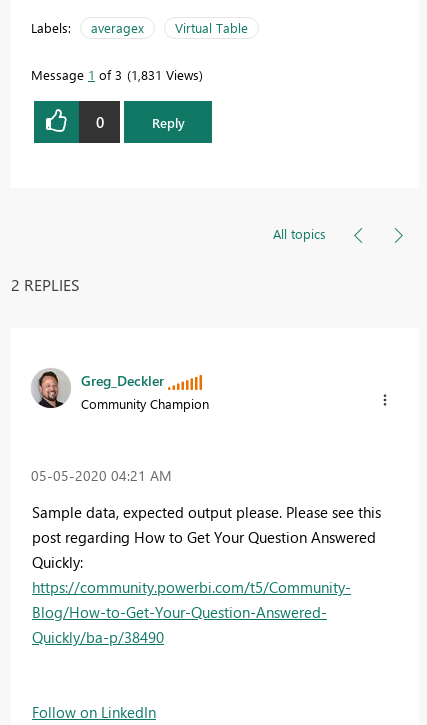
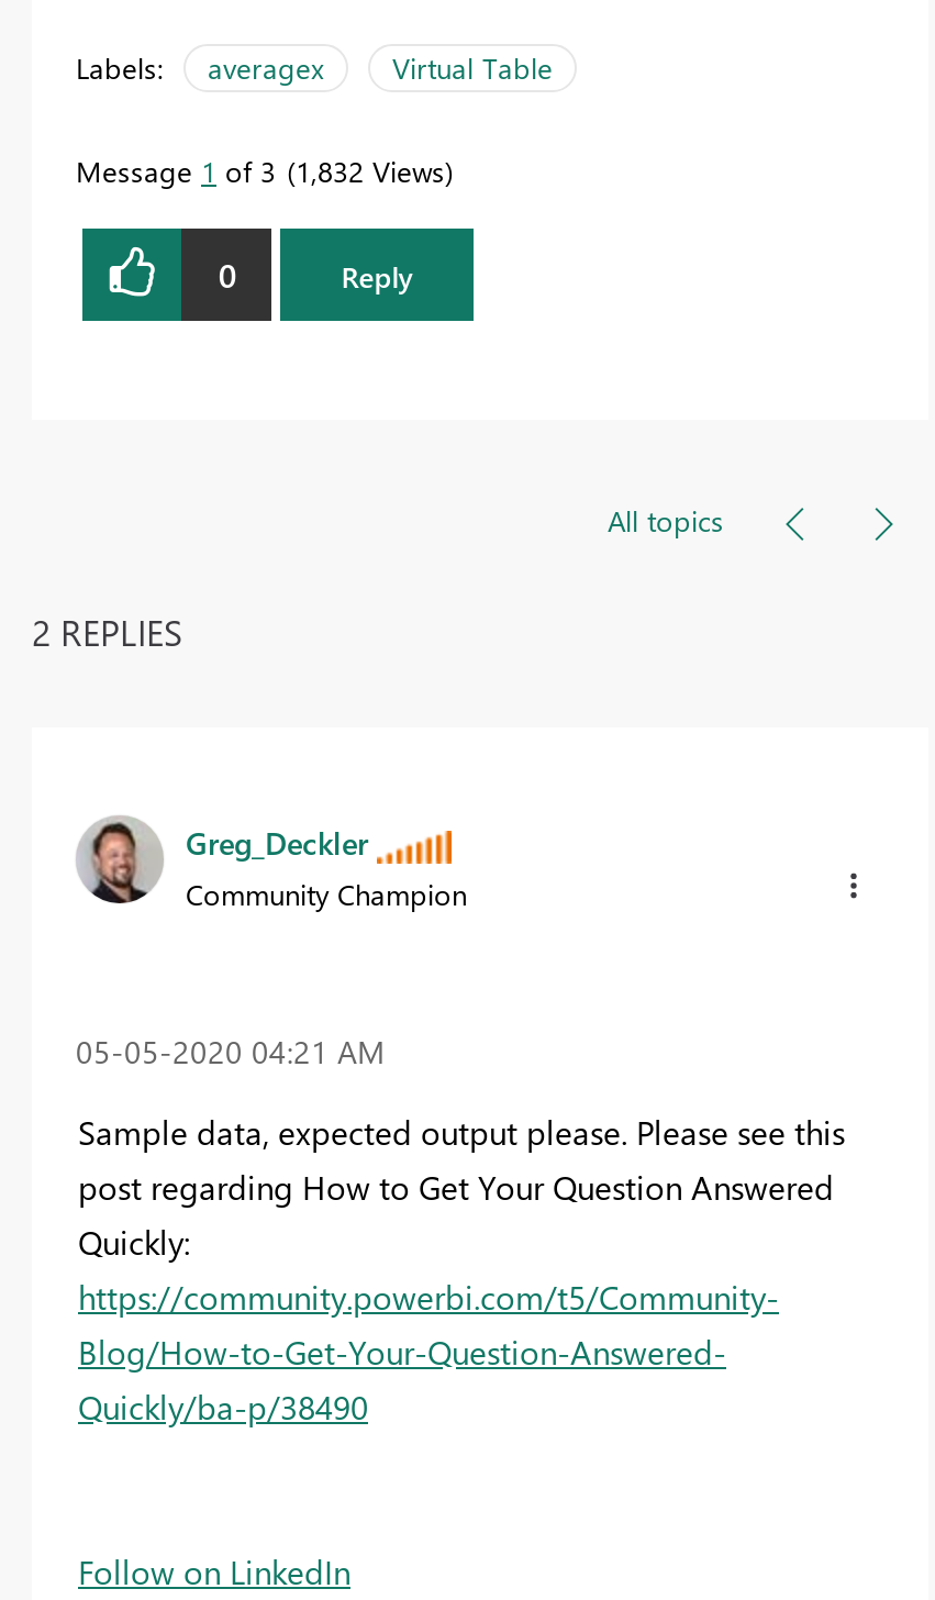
- Message 1 of 3 1,831 Views
+ Message 1 of 3 1,832 Views
